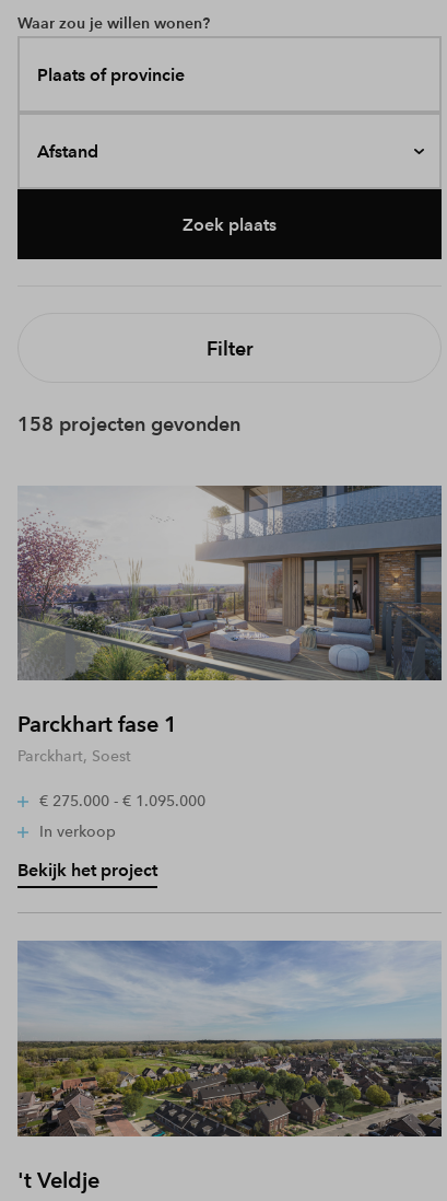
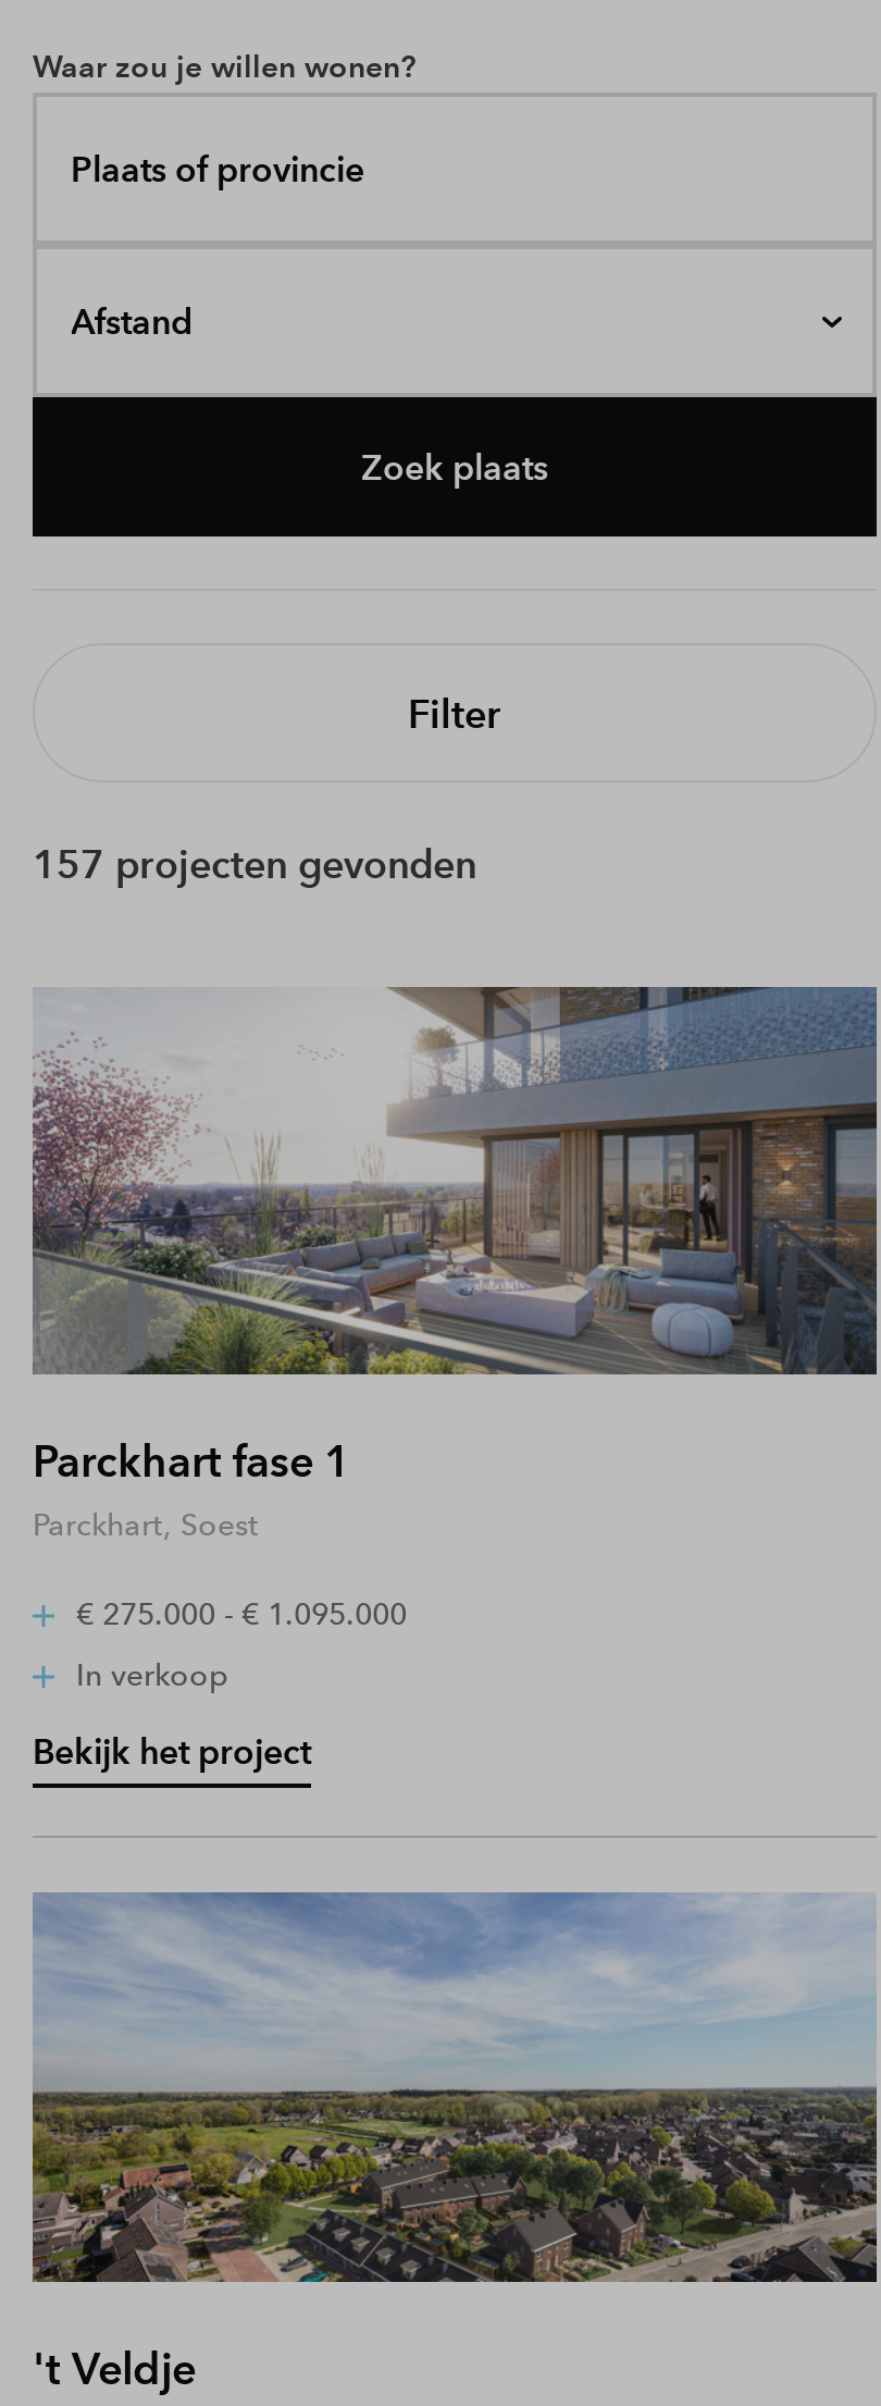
- 158 projecten gevonden
+ 157 projecten gevonden
